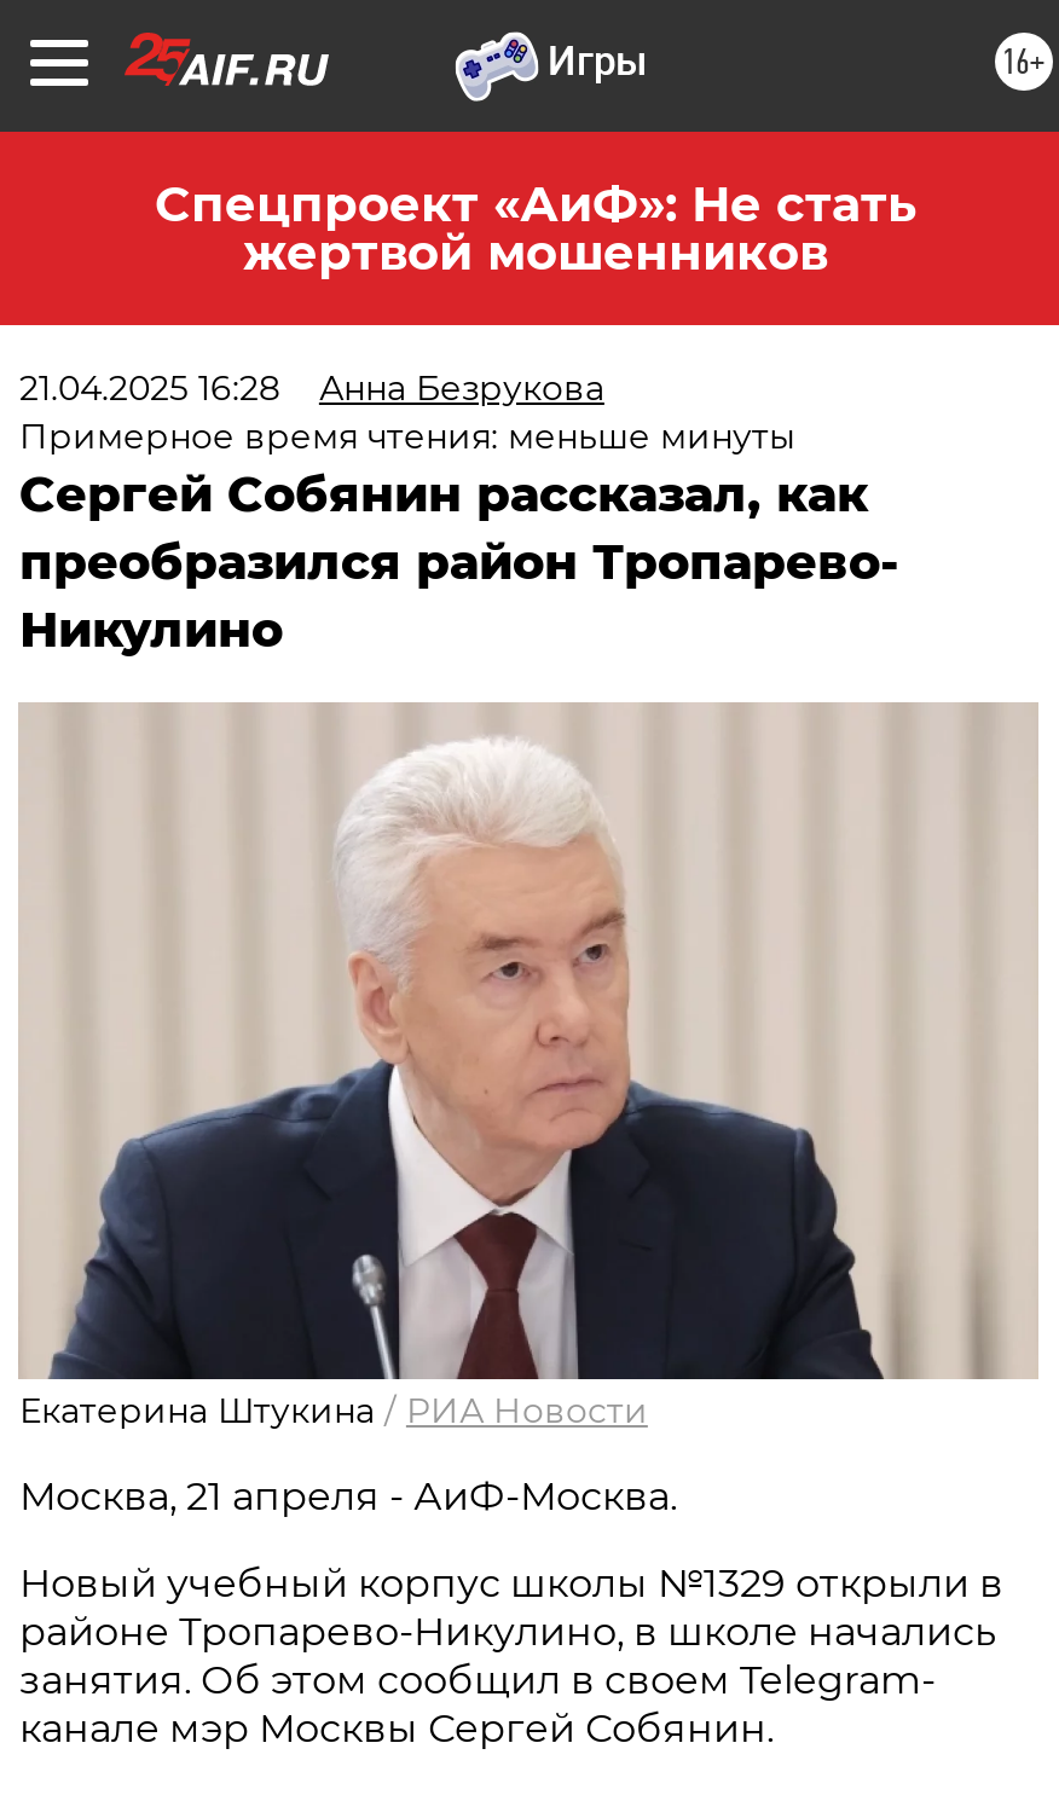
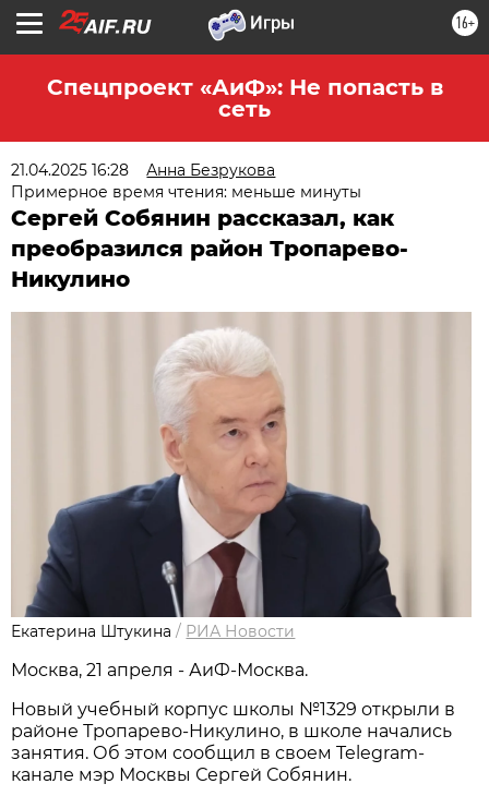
- Спецпроект «АиФ»: Не стать
- жертвой мошенников
+ Спецпроект «АиФ»: Не попасть в
+ сеть
